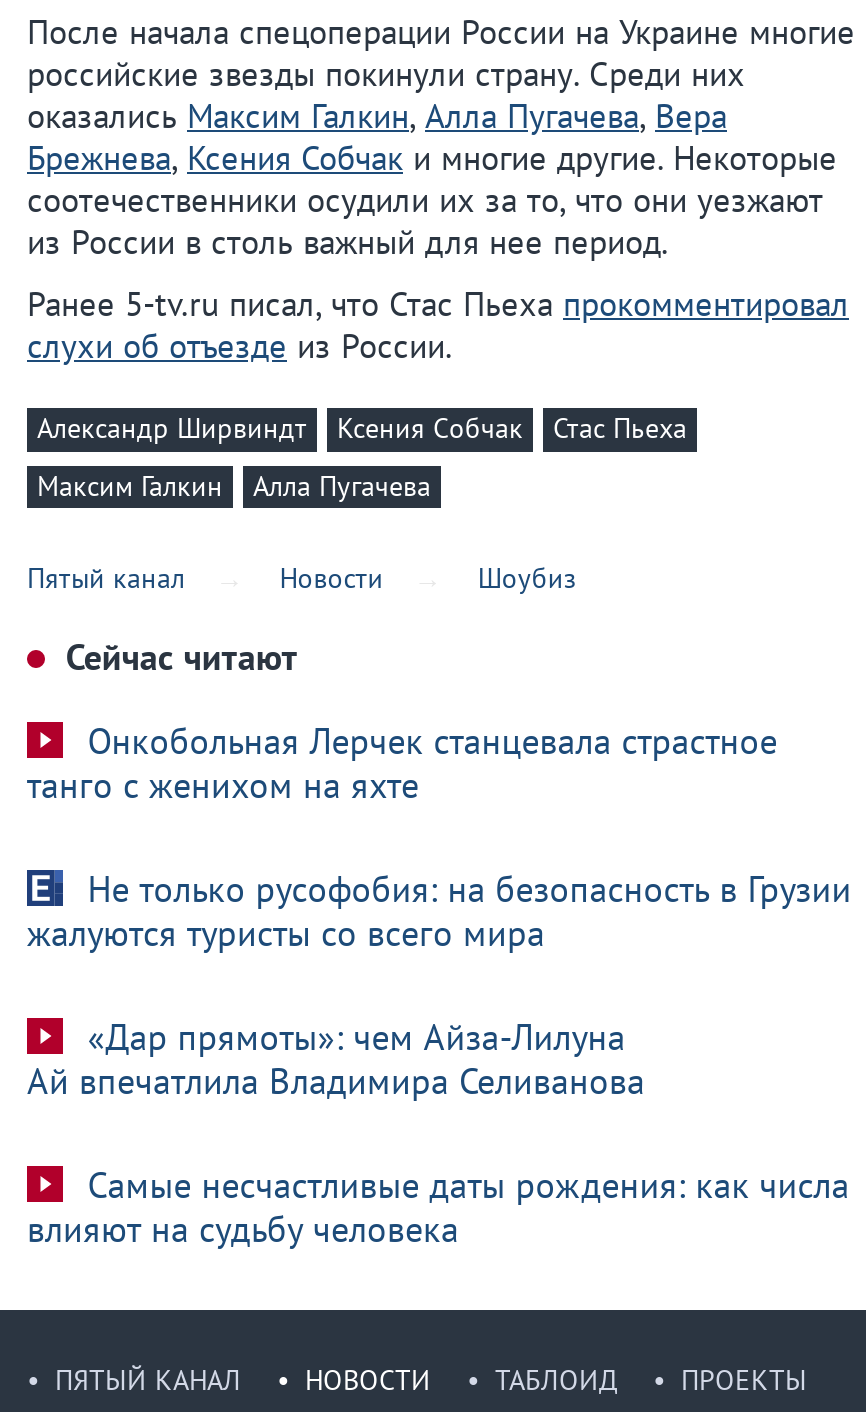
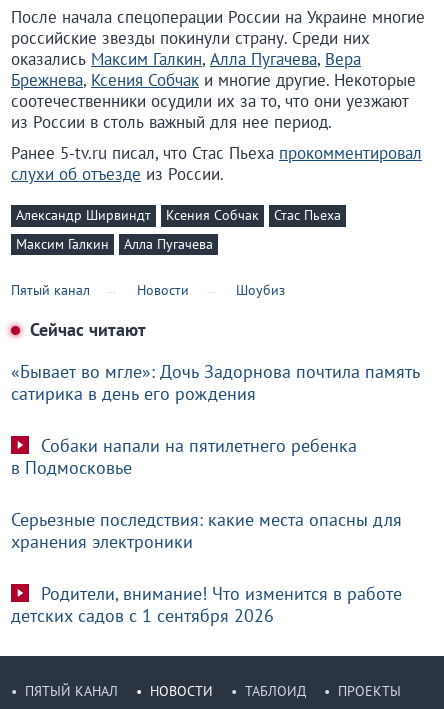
- Онкобольная Лерчек станцевала страстное
- танго с женихом на яхте
+ «Бывает во мгле»: Дочь Задорнова почтила память
+ сатирика в день его рождения

- Не только русофобия: на безопасность в Грузии
- жалуются туристы со всего мира
+ Собаки напали на пятилетнего ребенка
+ в Подмосковье

- «Дар прямоты»: чем Айза-Лилуна
- Ай впечатлила Владимира Селиванова
+ Серьезные последствия: какие места опасны для
+ хранения электроники

- Самые несчастливые даты рождения: как числа
- влияют на судьбу человека
+ Родители, внимание! Что изменится в работе
+ детских садов с 1 сентября 2026
